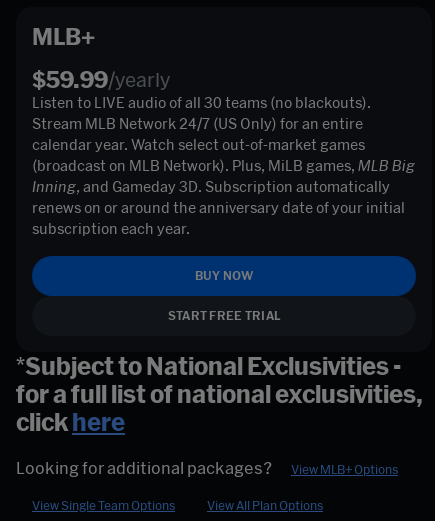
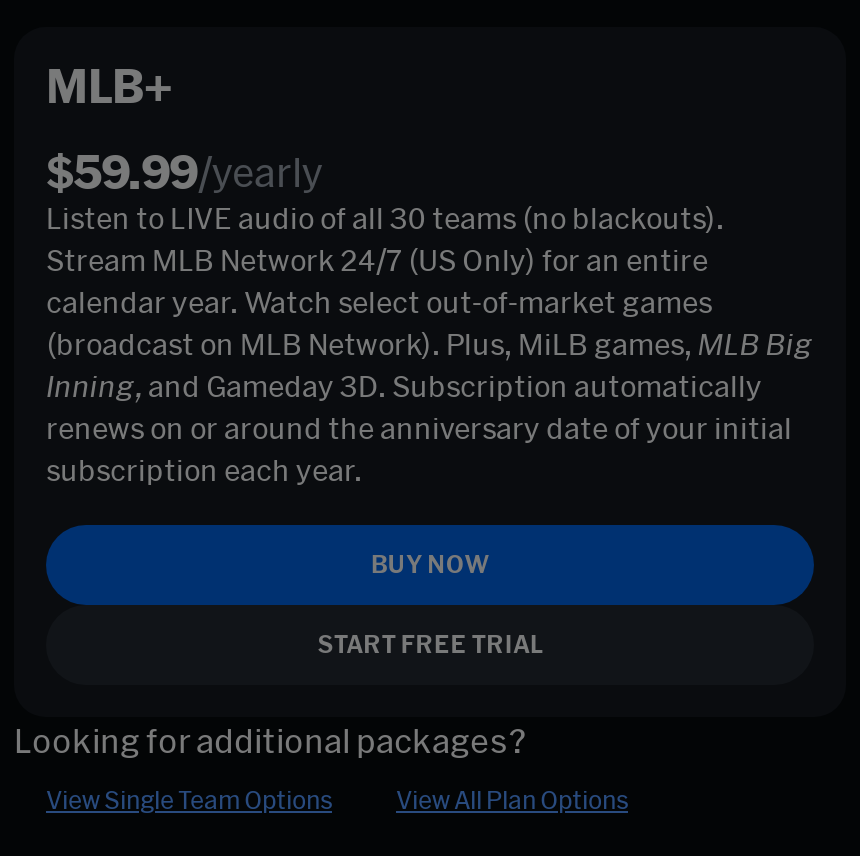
- *Subject to National Exclusivities -
- for a full list of national exclusivities,
- click here

- View MLB+ Options
